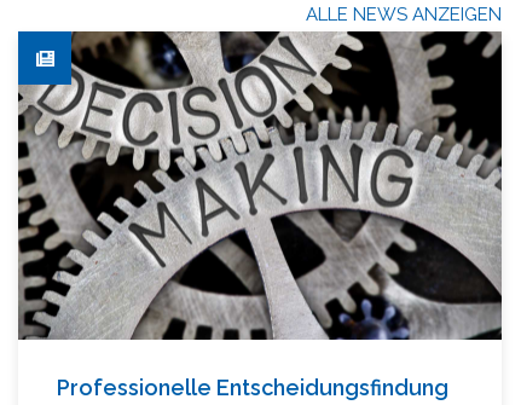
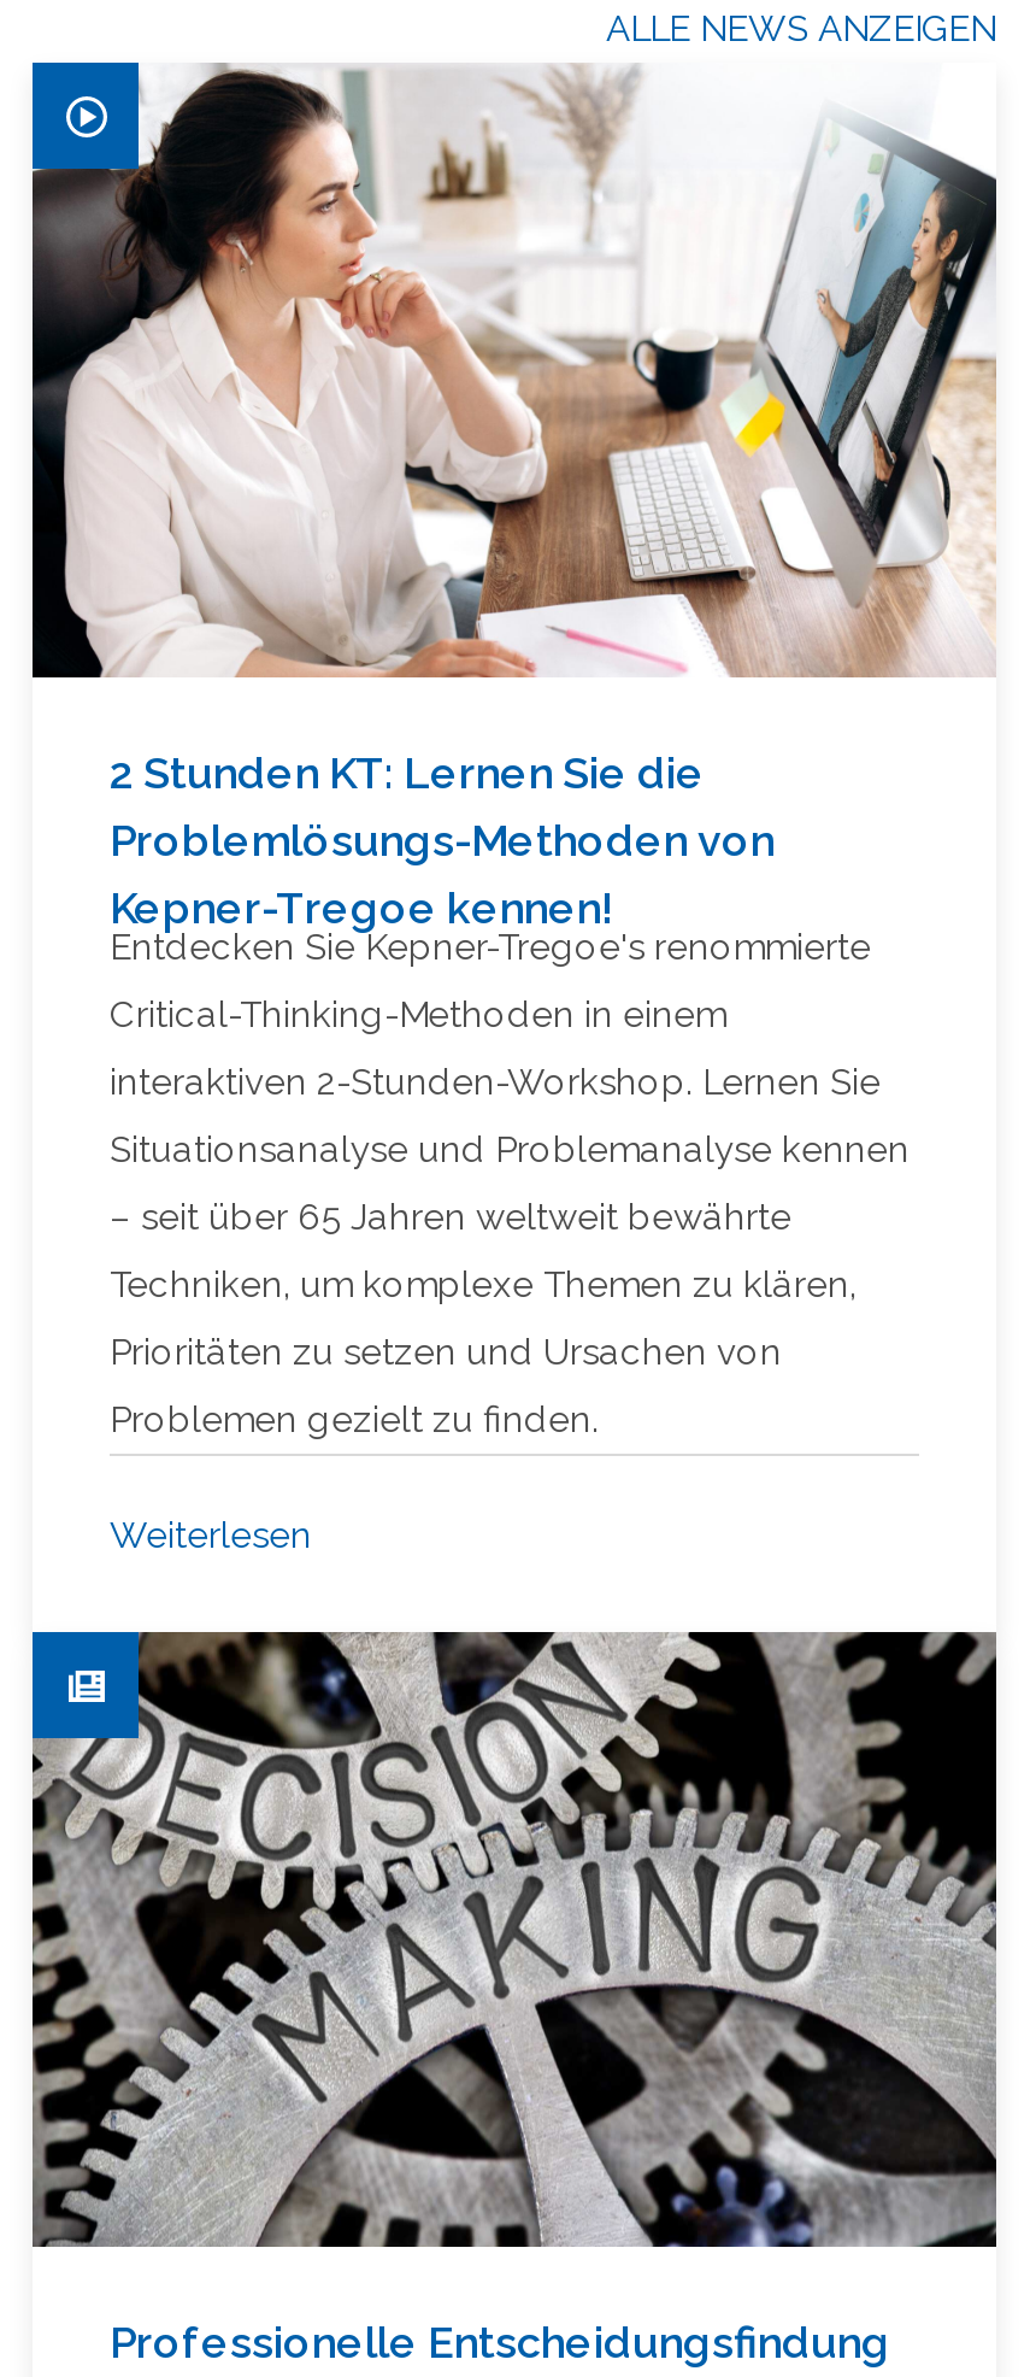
+ [image]
+ 2 Stunden KT: Lernen Sie die
+ Problemlösungs-Methoden von
+ Kepner-Tregoe kennen!
+ Entdecken Sie Kepner-Tregoe's renommierte
+ Critical-Thinking-Methoden in einem
+ interaktiven 2-Stunden-Workshop. Lernen Sie
+ Situationsanalyse und Problemanalyse kennen
+ – seit über 65 Jahren weltweit bewährte
+ Techniken, um komplexe Themen zu klären,
+ Prioritäten zu setzen und Ursachen von
+ Problemen gezielt zu finden.
+ Weiterlesen
